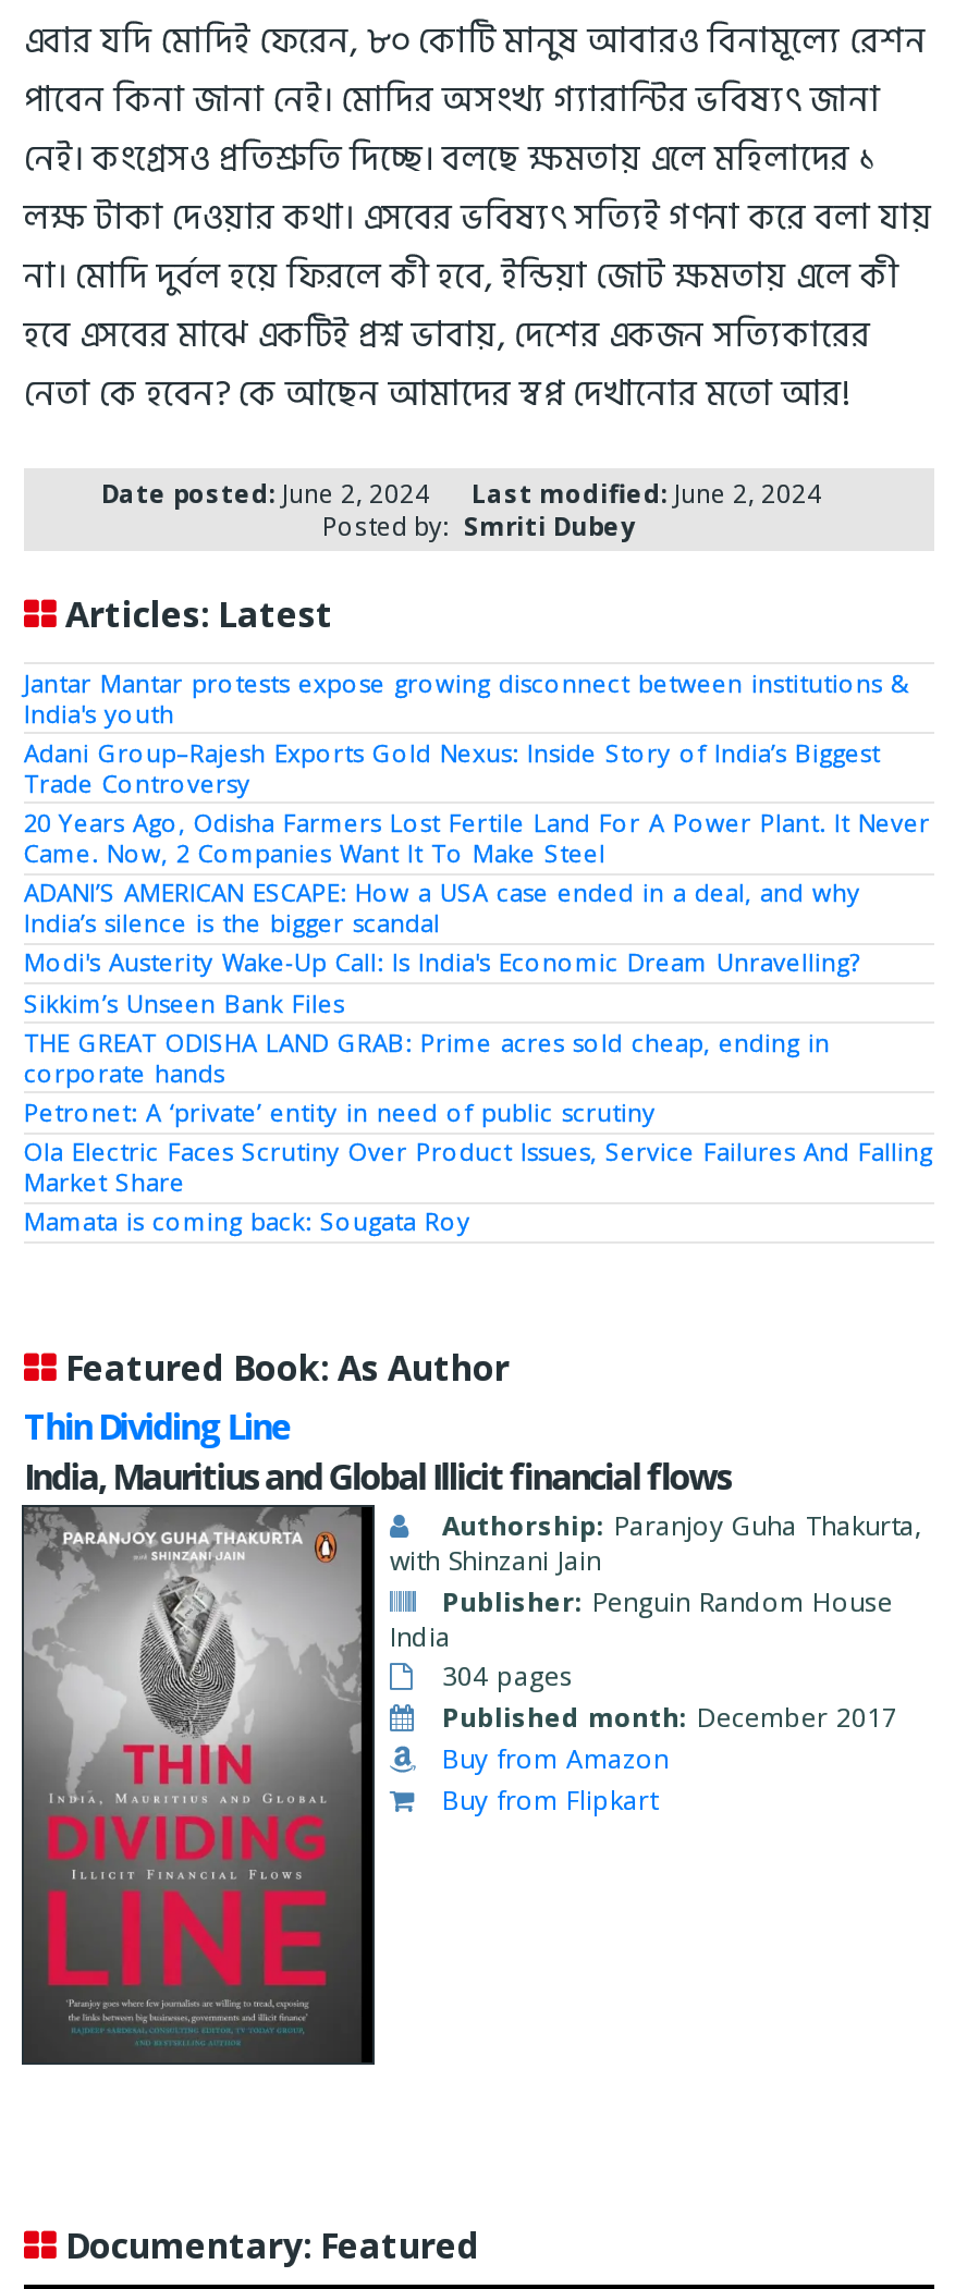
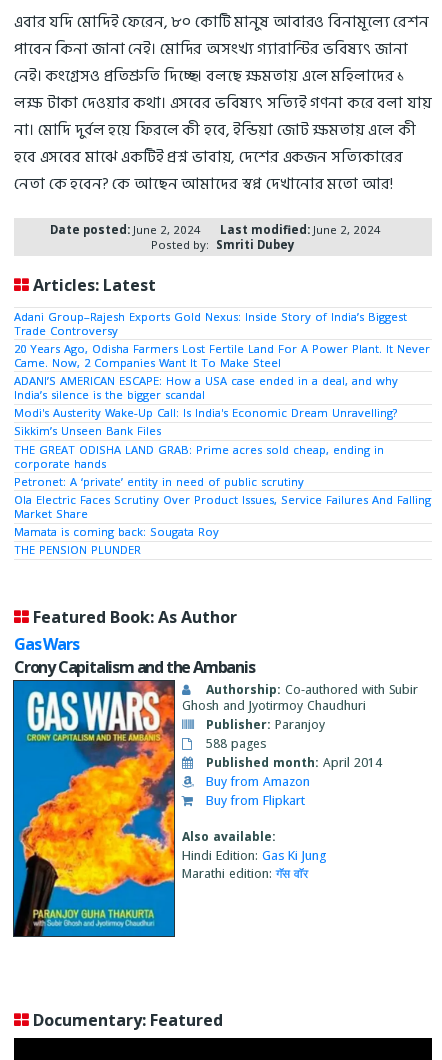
- Jantar Mantar protests expose growing disconnect between institutions &
- India's youth

moved up: Adani Group–Rajesh Exports Gold Nexus: Inside Story of India’s Biggest | Trade Controversy | 20 Years Ago, Odisha Farmers Lost Fertile Land For A Power Plant. It Never | ... | Market Share | Mamata is coming back: Sougata Roy

+ THE PENSION PLUNDER

- [image]
- Thin Dividing Line
- India, Mauritius and Global Illicit financial flows
- Authorship: Paranjoy Guha Thakurta,
- with Shinzani Jain
- Publisher: Penguin Random House
- India
- 304 pages
- Published month: December 2017
+ [image]
+ Gas Wars
+ Crony Capitalism and the Ambanis
+ Authorship: Co-authored with Subir
+ Ghosh and Jyotirmoy Chaudhuri
+ Publisher: Paranjoy
+ 588 pages
+ Published month: April 2014

+ Also available:
+ Hindi Edition: Gas Ki Jung
+ Marathi edition: गॅस वाॅर
